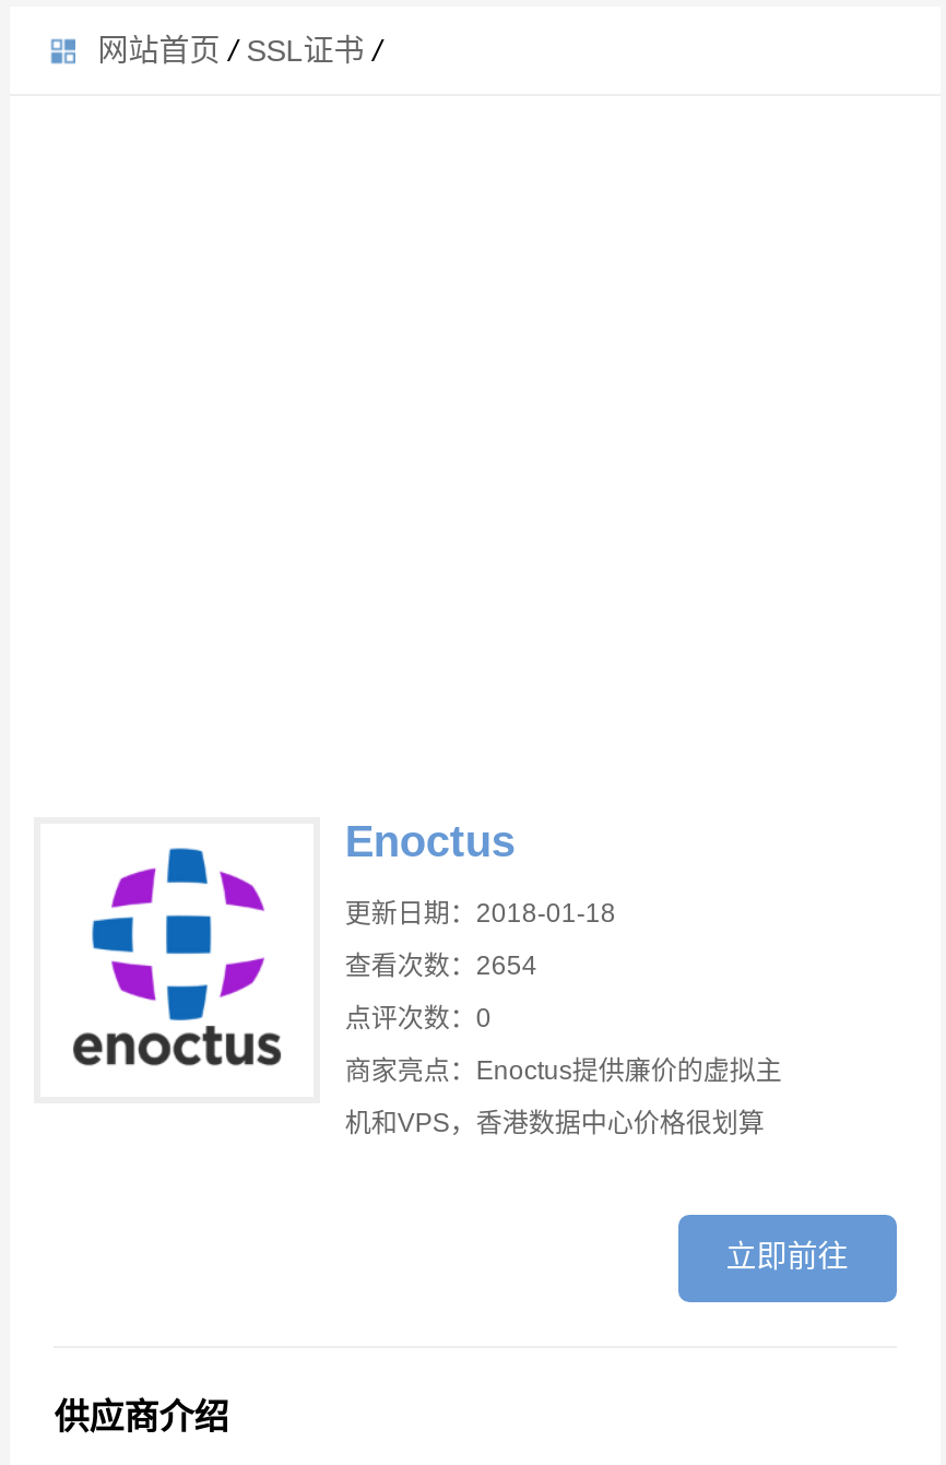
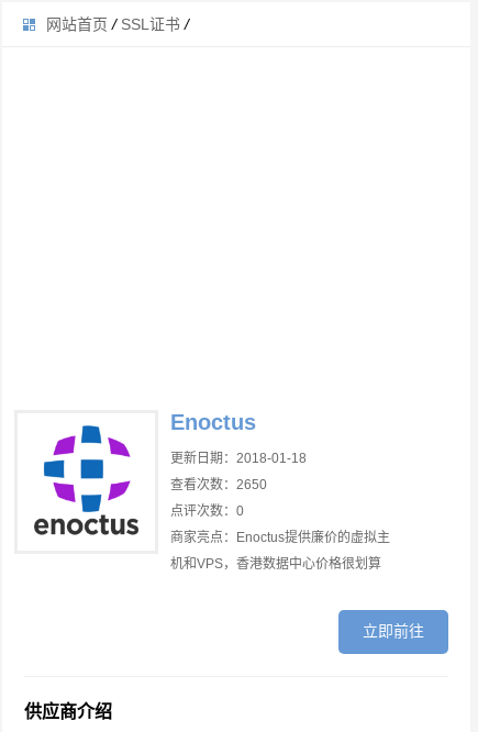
- 查看次数：2654
+ 查看次数：2650
